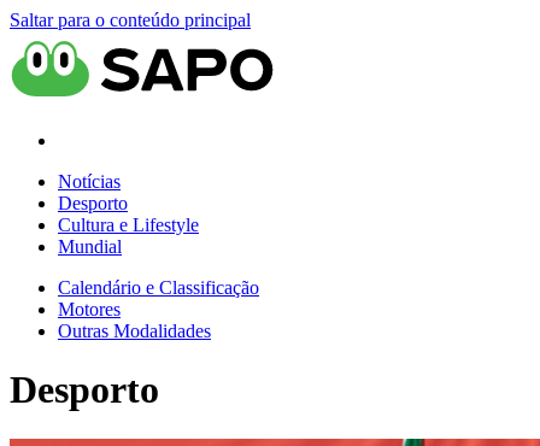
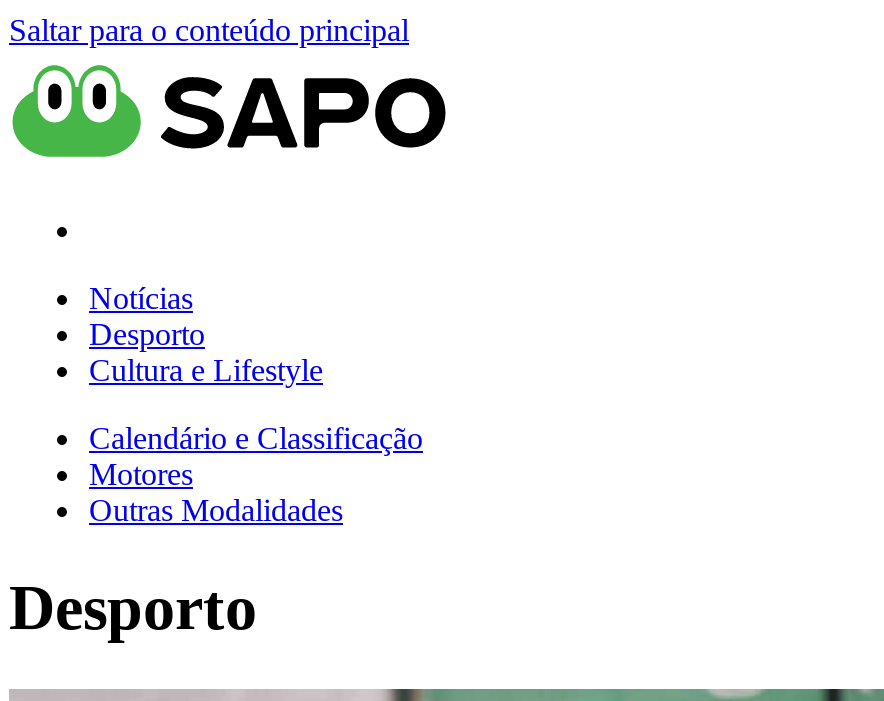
- Mundial
